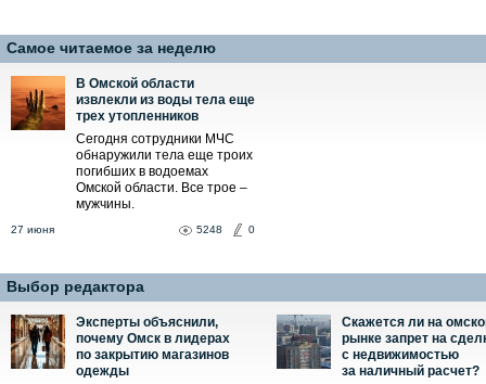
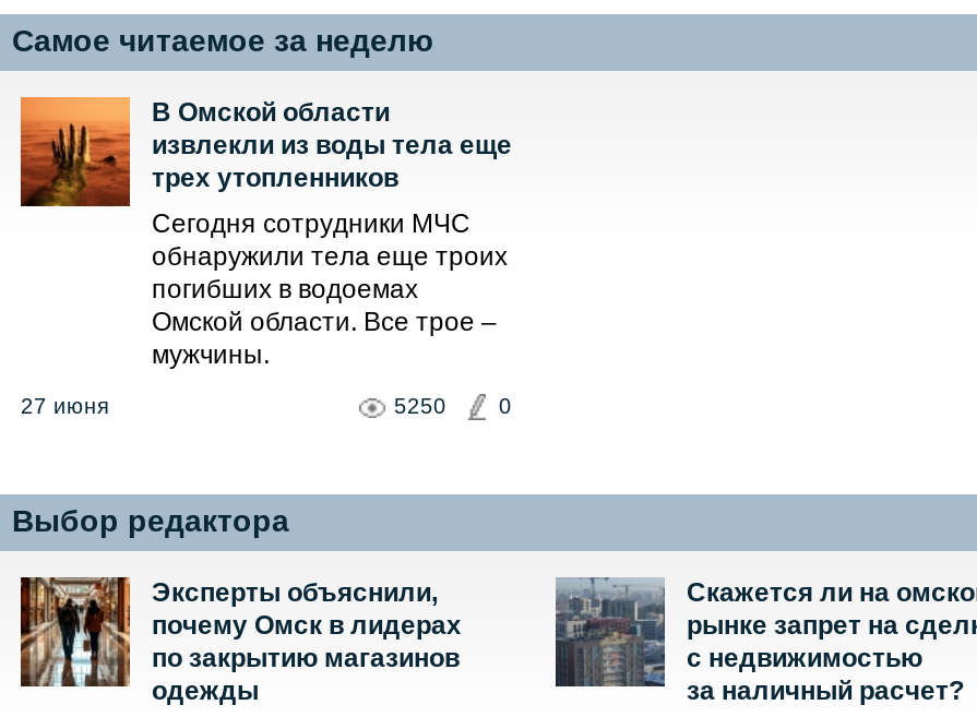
- 5248
+ 5250
